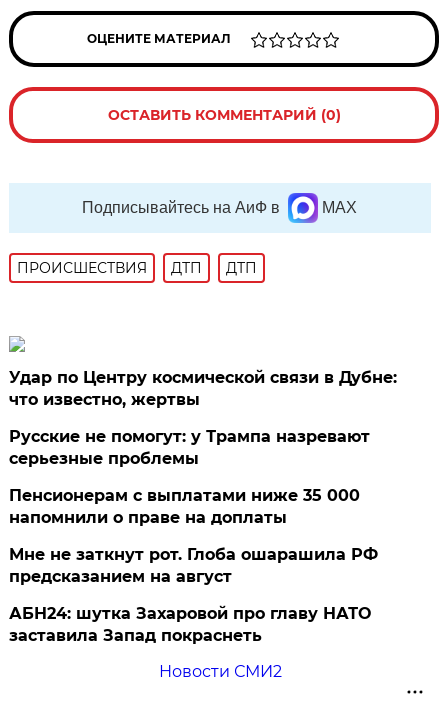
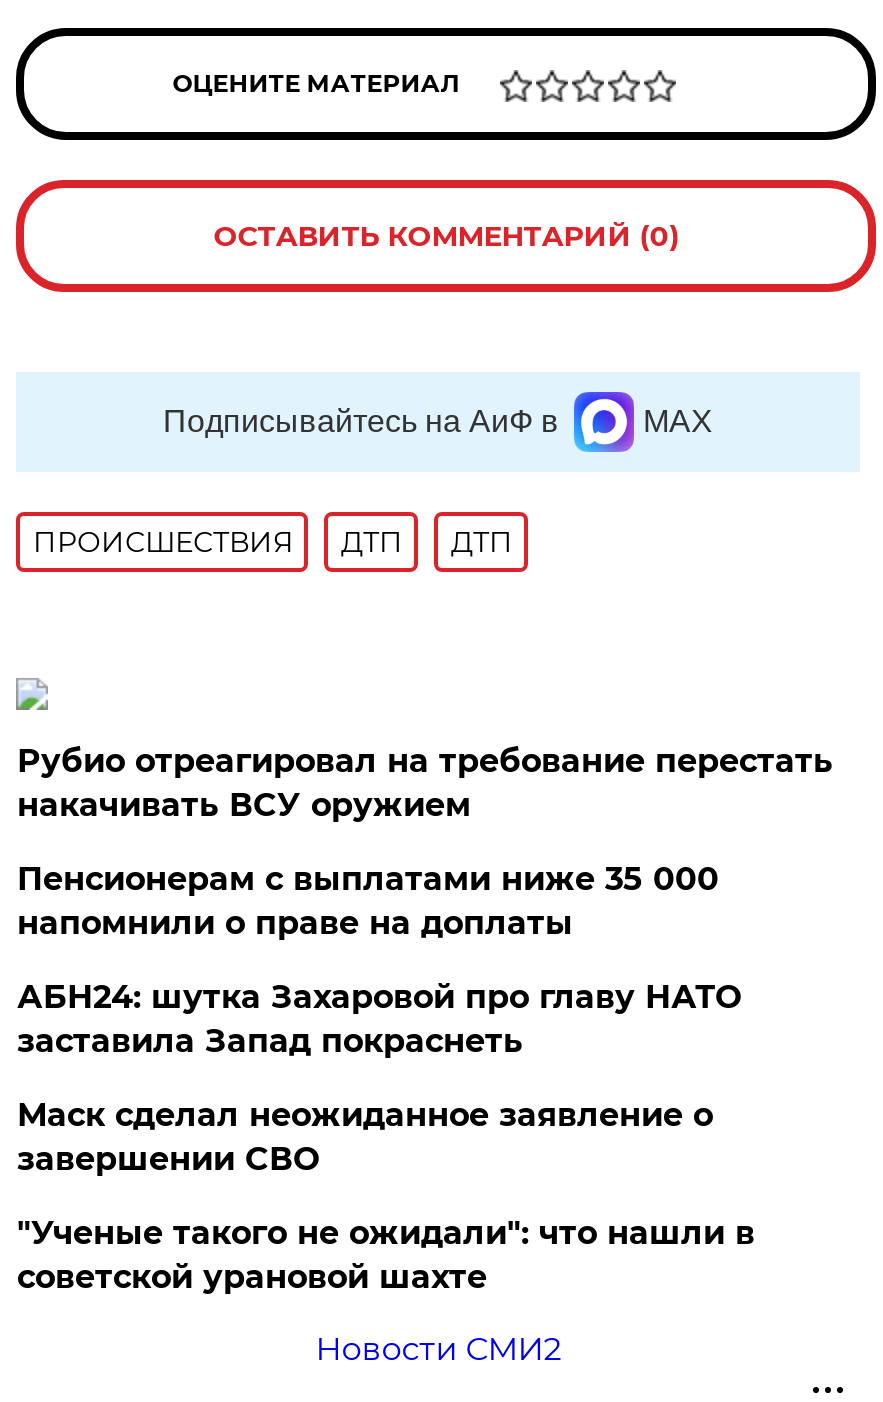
- Удар по Центру космической связи в Дубне:
- что известно, жертвы
- Русские не помогут: у Трампа назревают
- серьезные проблемы
+ Рубио отреагировал на требование перестать
+ накачивать ВСУ оружием

moved up: Пенсионерам с выплатами ниже 35 000 | напомнили о праве на доплаты

- Мне не заткнут рот. Глоба ошарашила РФ
- предсказанием на август

moved up: АБН24: шутка Захаровой про главу НАТО | заставила Запад покраснеть

+ Маск сделал неожиданное заявление о
+ завершении СВО
+ "Ученые такого не ожидали": что нашли в
+ советской урановой шахте
